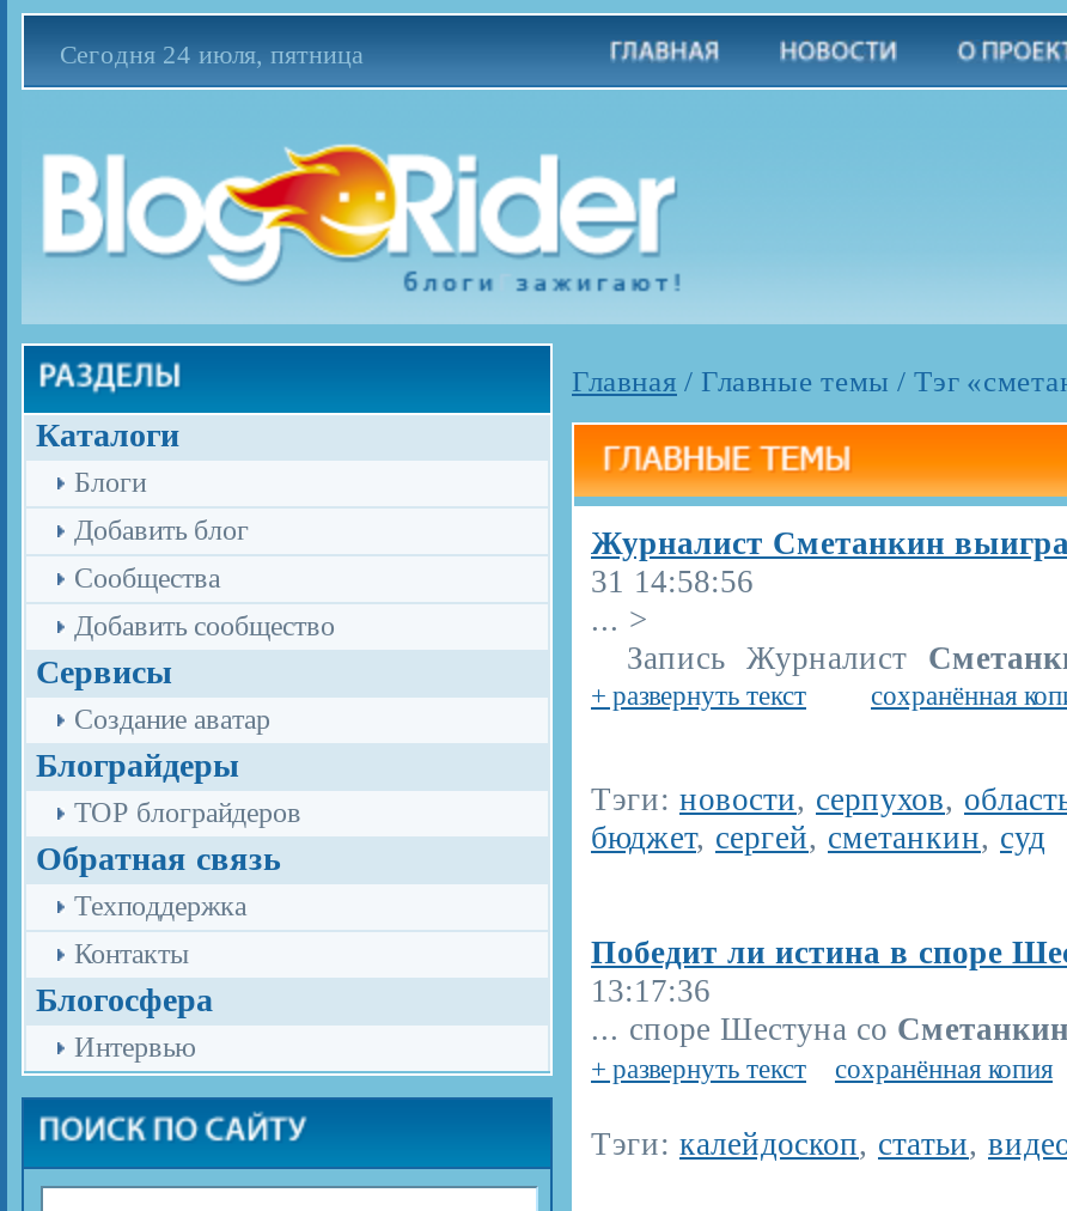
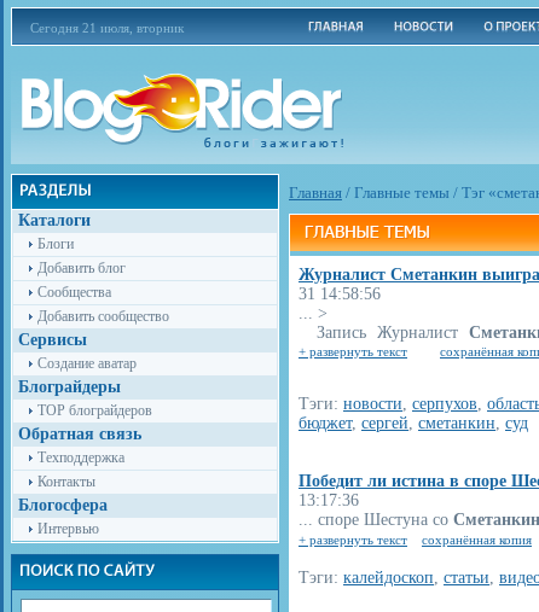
- Сегодня 24 июля, пятница
+ Сегодня 21 июля, вторник
